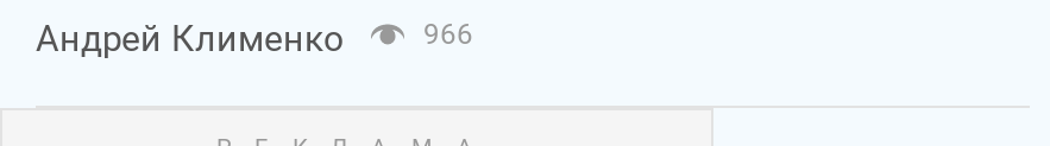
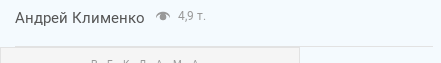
- 966
+ 4,9 т.
